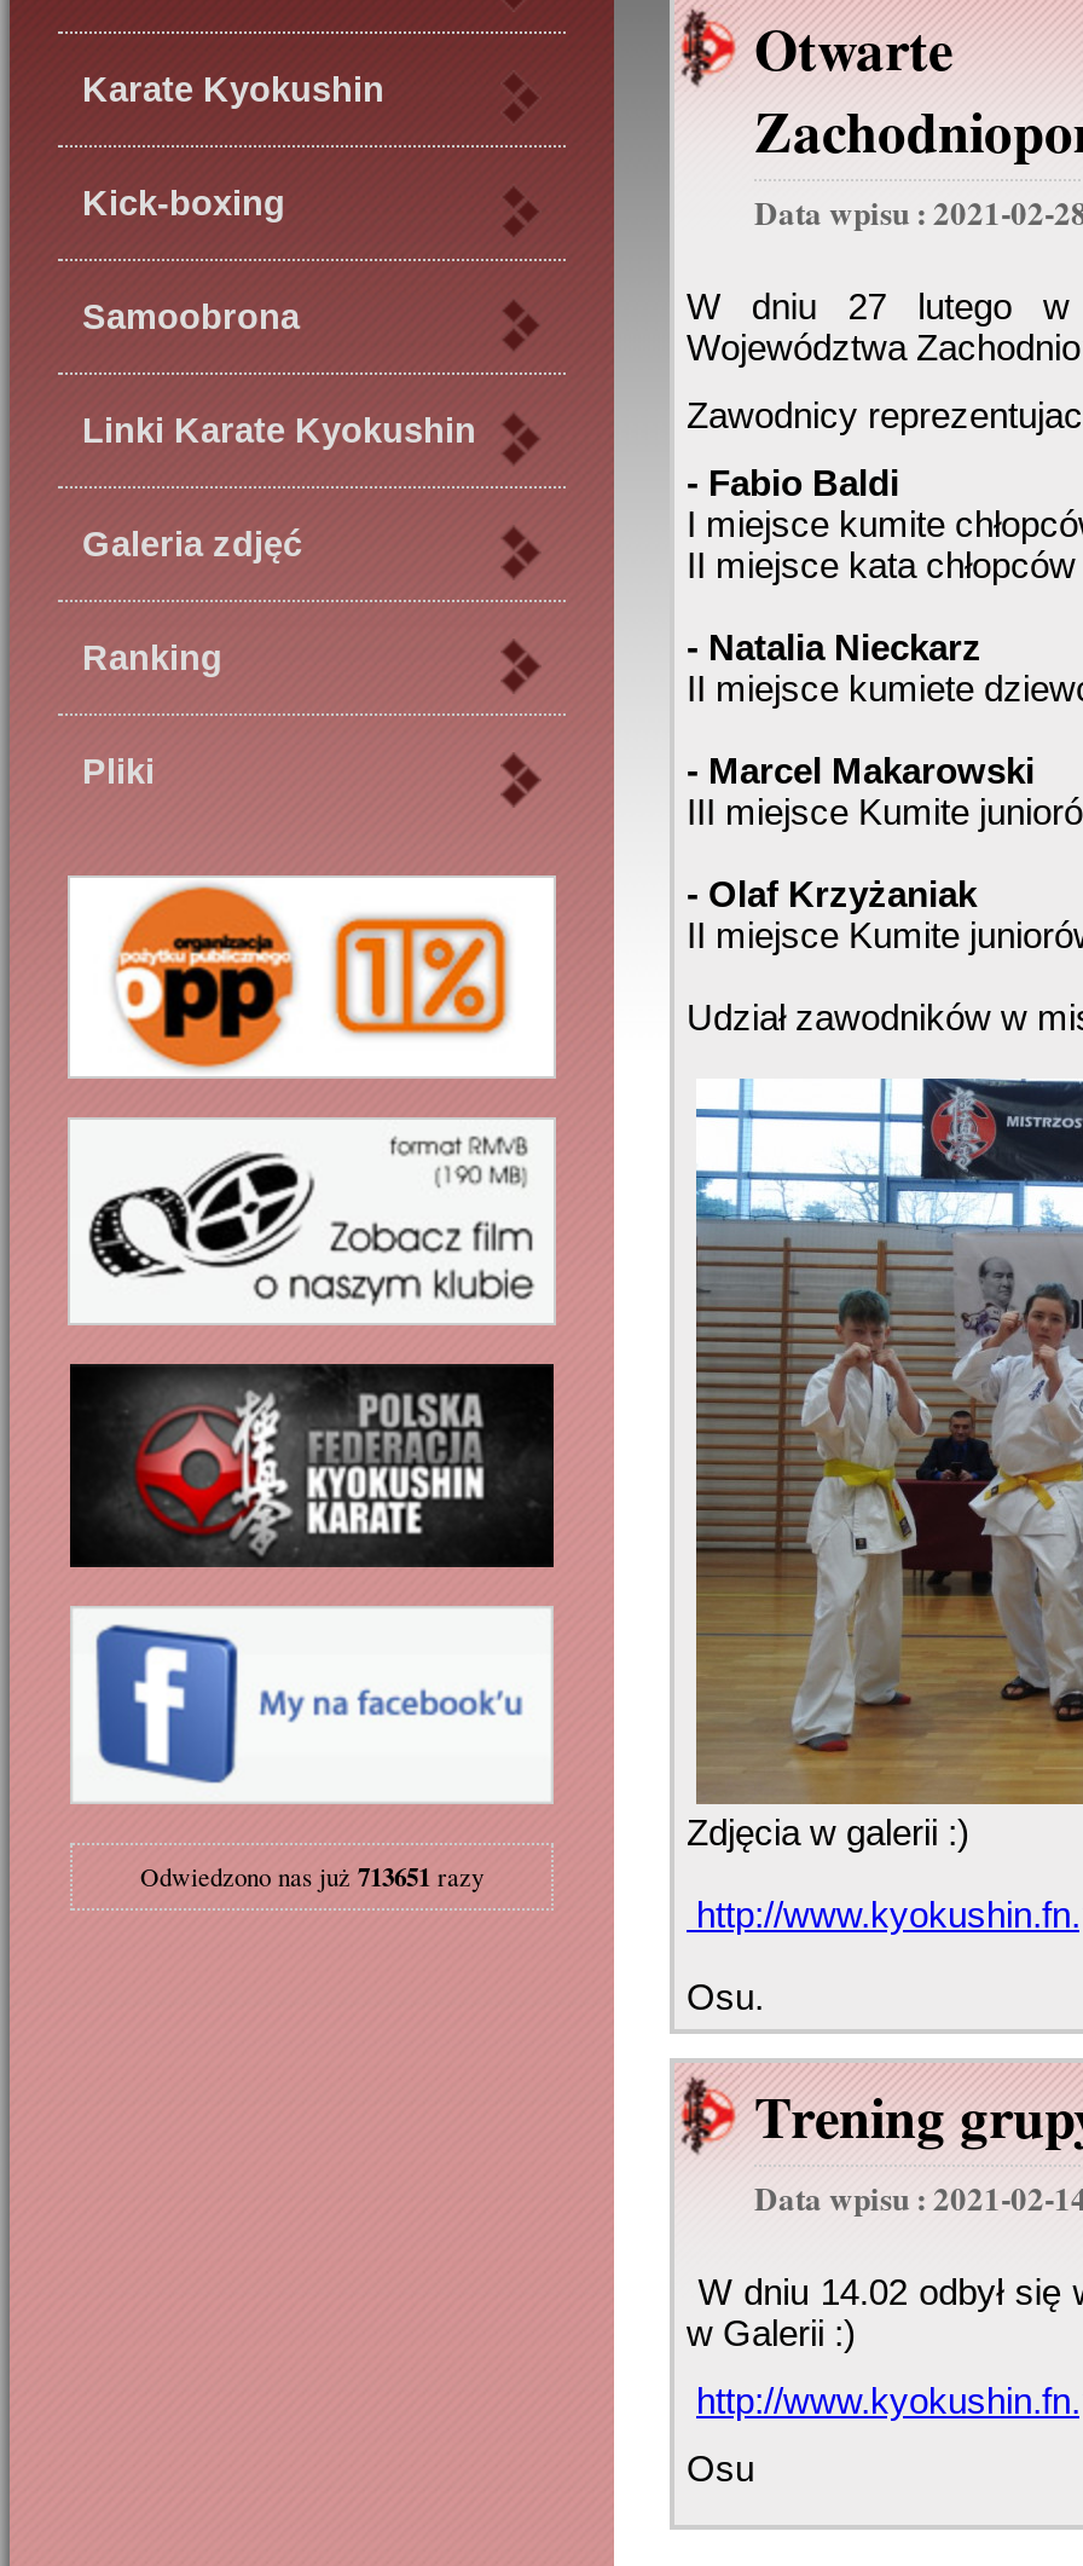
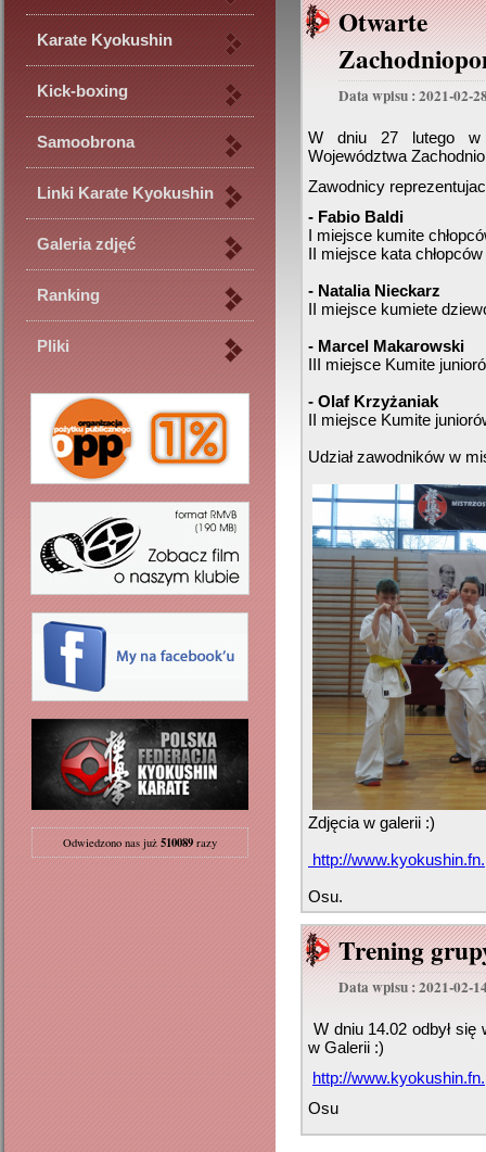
moved down: [image]

moved up: [image]

- Odwiedzono nas już 713651 razy
+ Odwiedzono nas już 510089 razy
